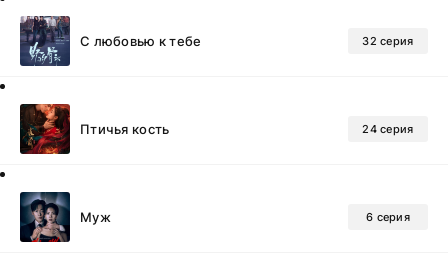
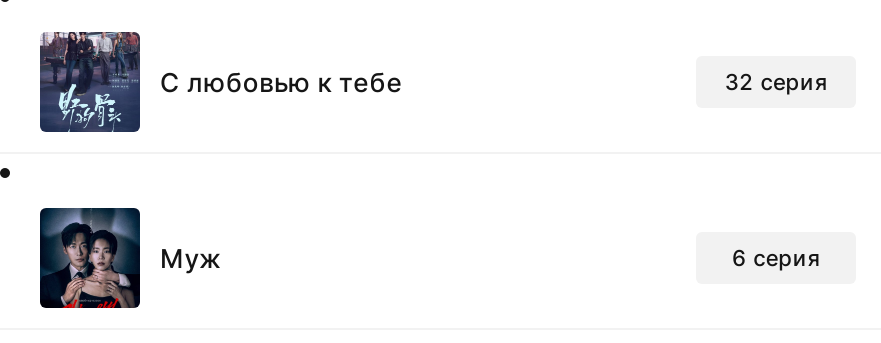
- [image]
- Птичья кость
- 24 серия
